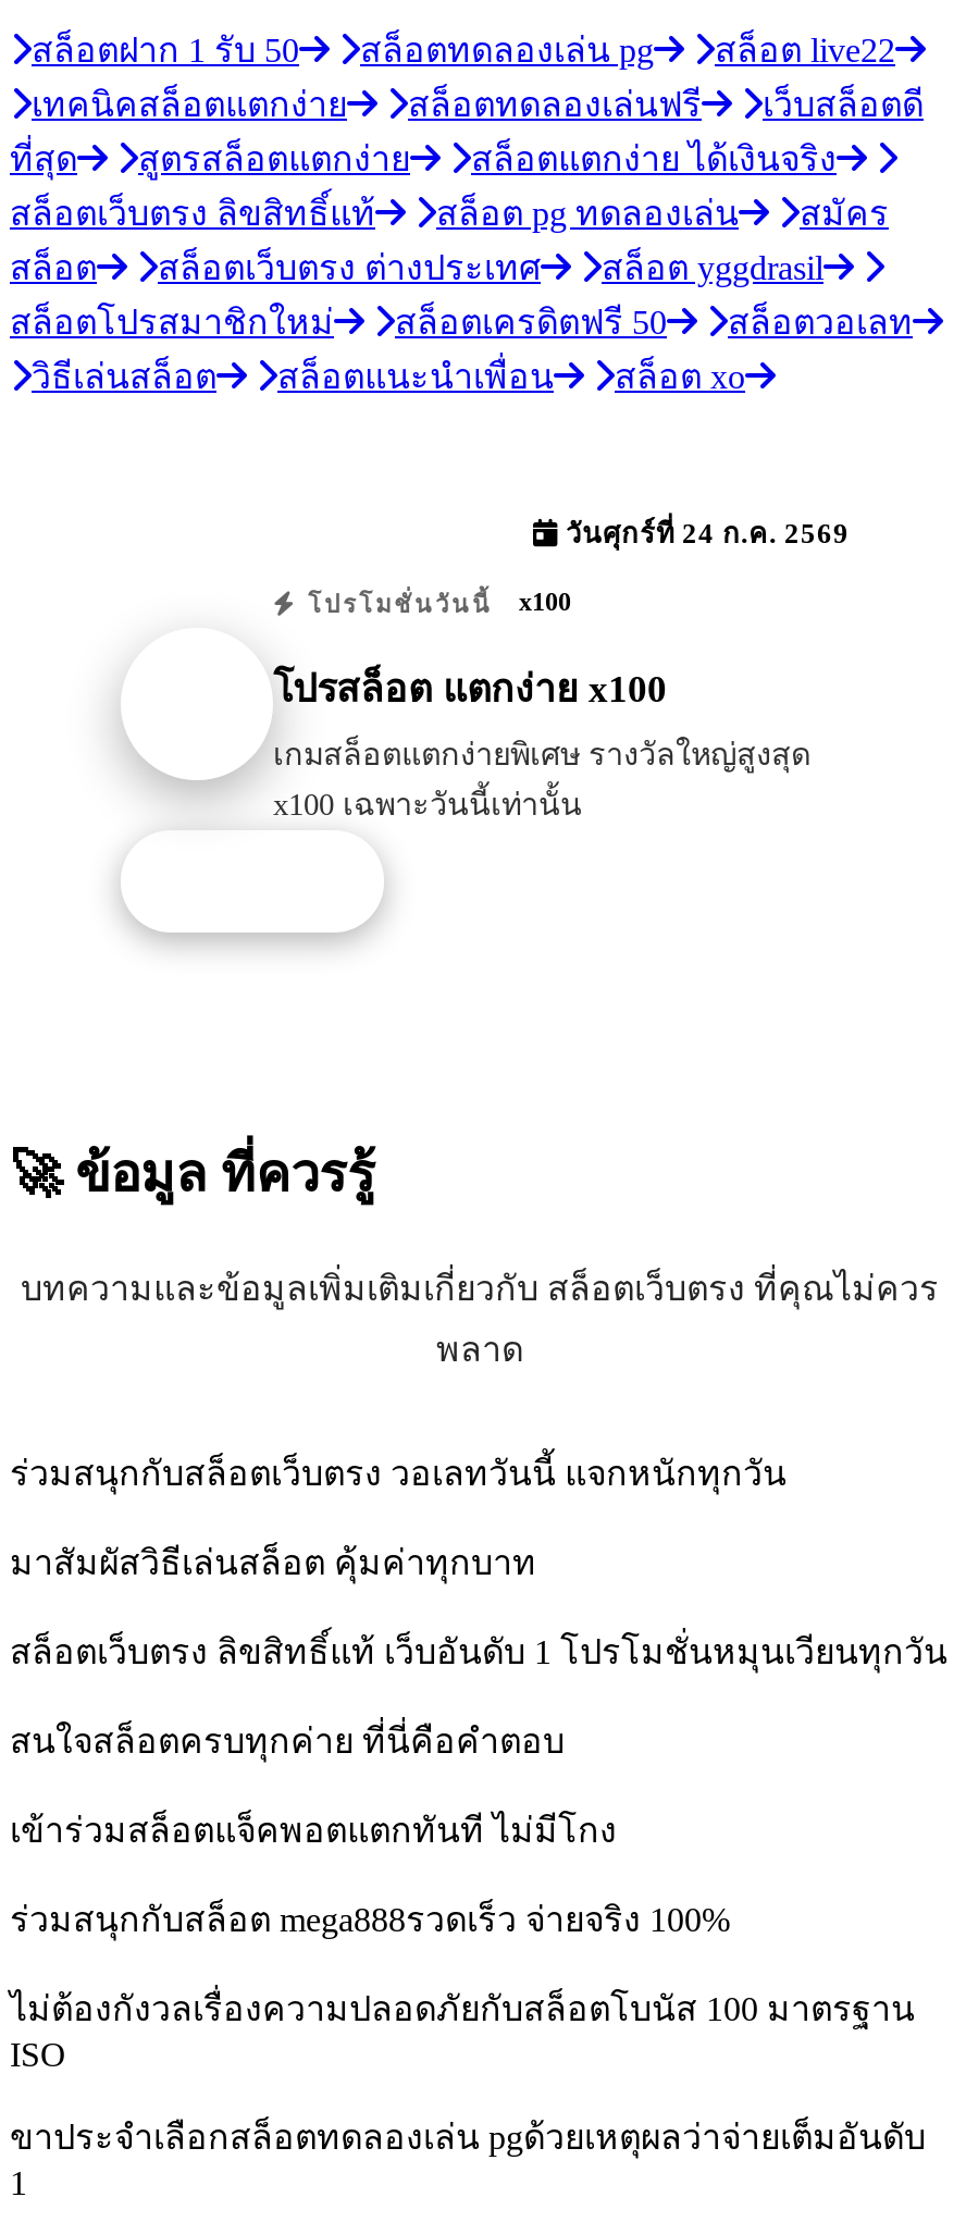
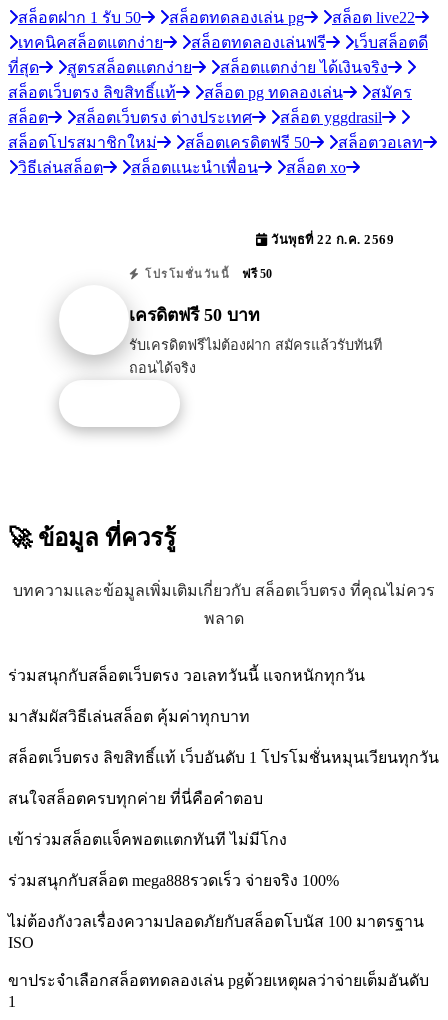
- วันศุกร์ที่ 24 ก.ค. 2569
+ วันพุธที่ 22 ก.ค. 2569

- โปรโมชั่นวันนี้ x100
+ โปรโมชั่นวันนี้ ฟรี 50

- โปรสล็อต แตกง่าย x100
+ เครดิตฟรี 50 บาท

- เกมสล็อตแตกง่ายพิเศษ รางวัลใหญ่สูงสุด
- x100 เฉพาะวันนี้เท่านั้น
+ รับเครดิตฟรีไม่ต้องฝาก สมัครแล้วรับทันที
+ ถอนได้จริง
